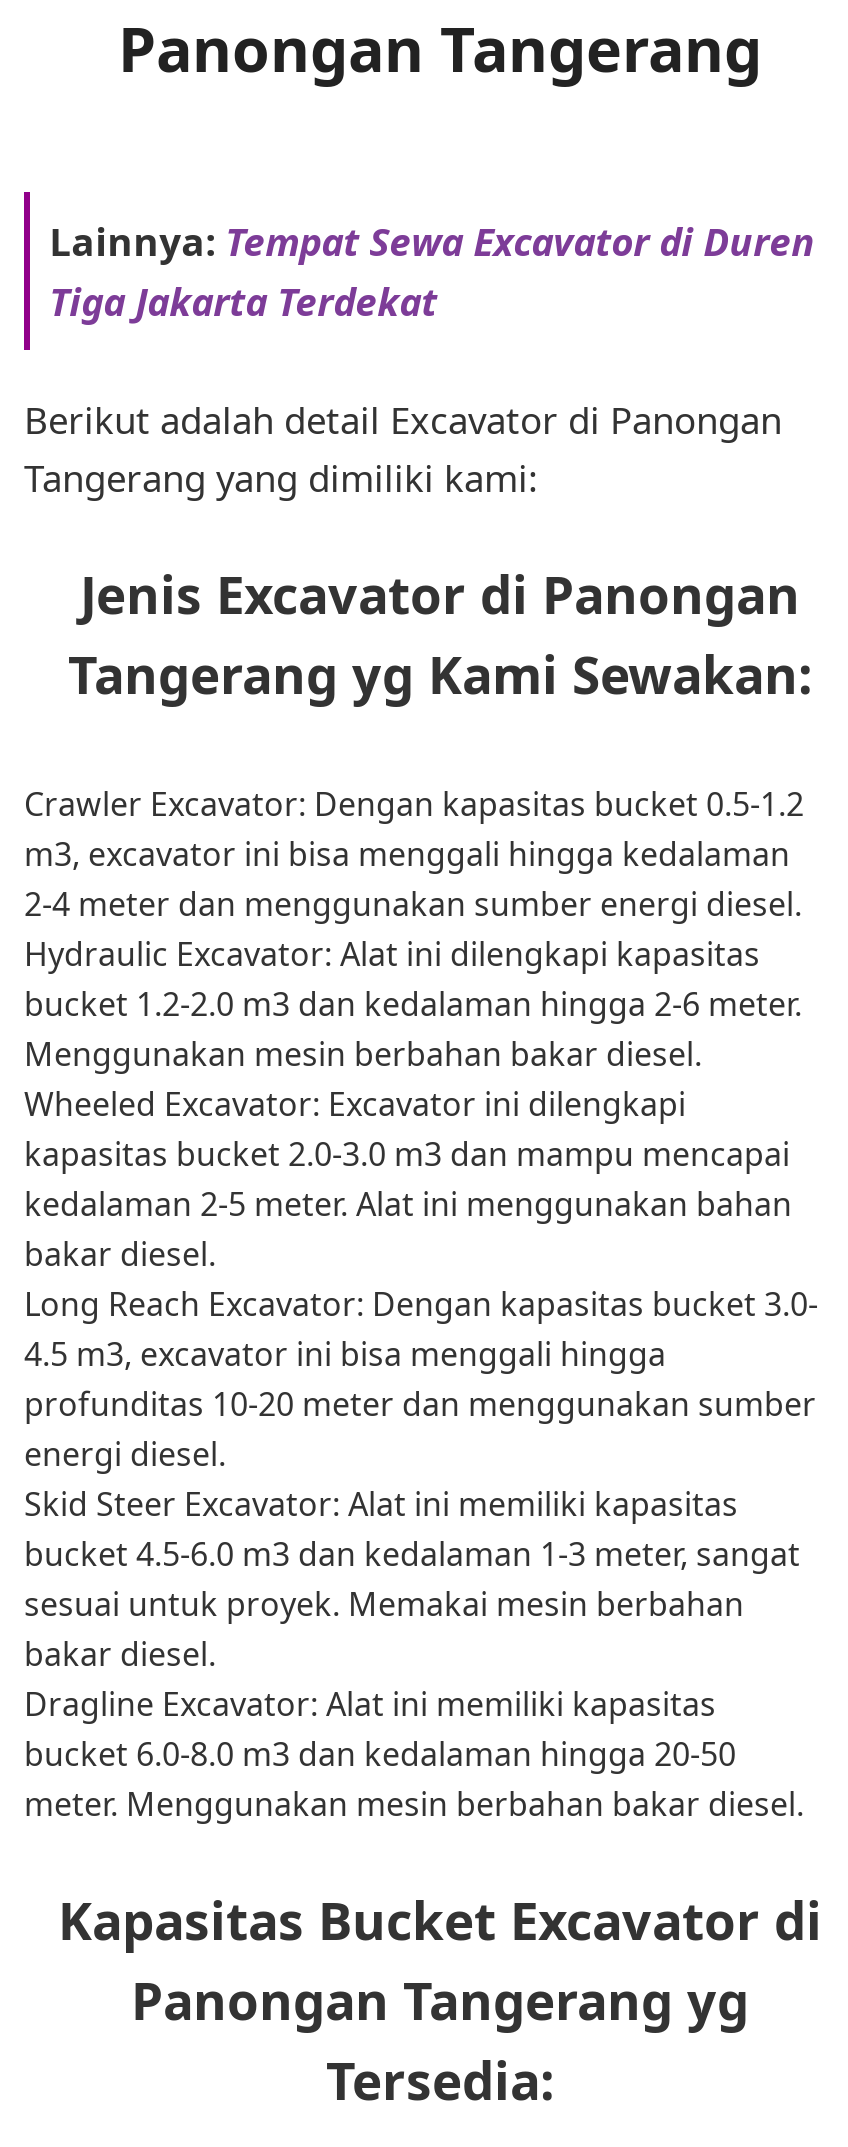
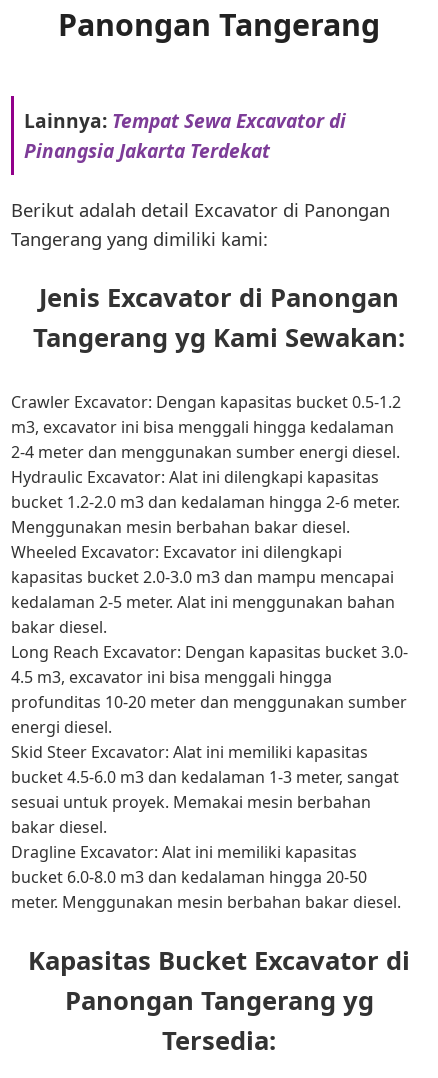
- Lainnya: Tempat Sewa Excavator di Duren
- Tiga Jakarta Terdekat
+ Lainnya: Tempat Sewa Excavator di
+ Pinangsia Jakarta Terdekat
